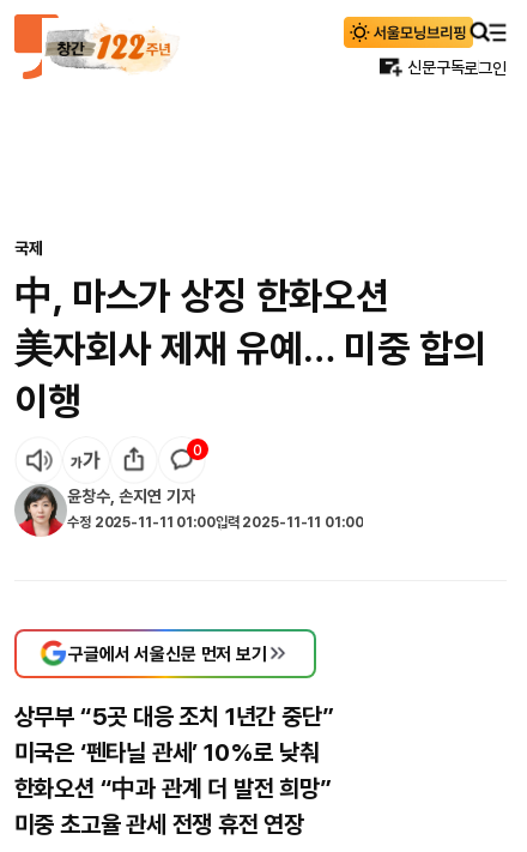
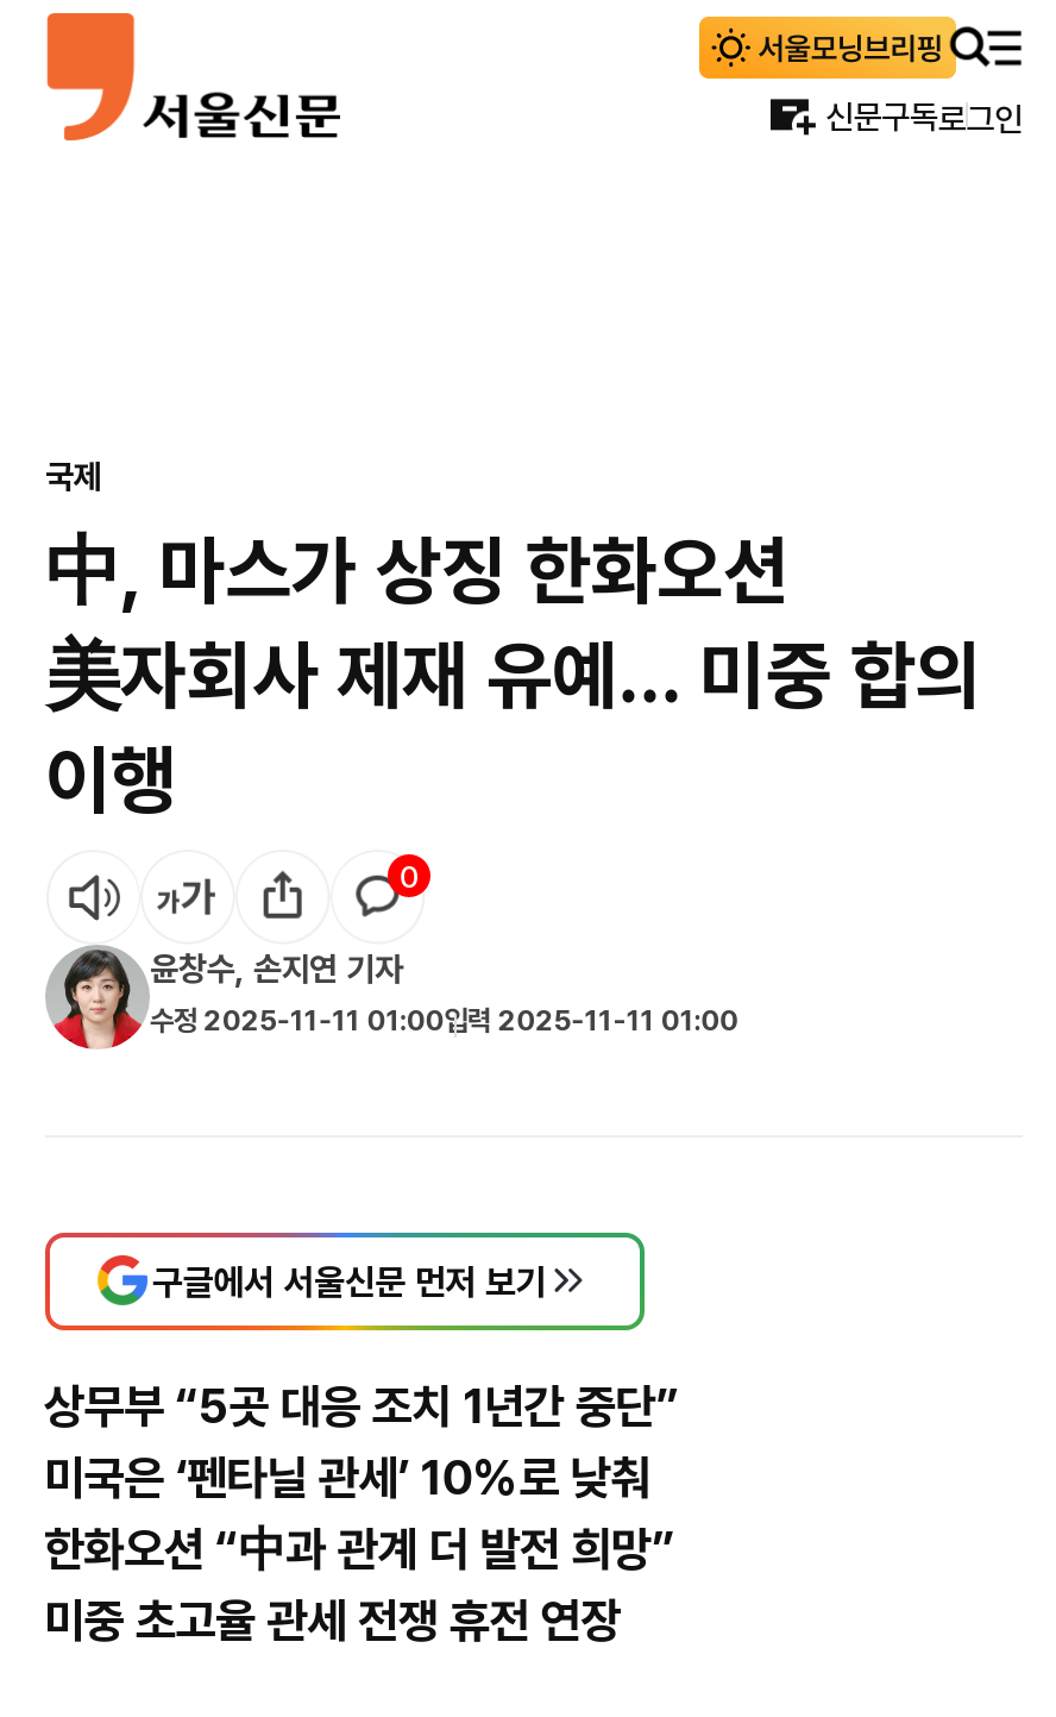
- [image]
+ [image]
